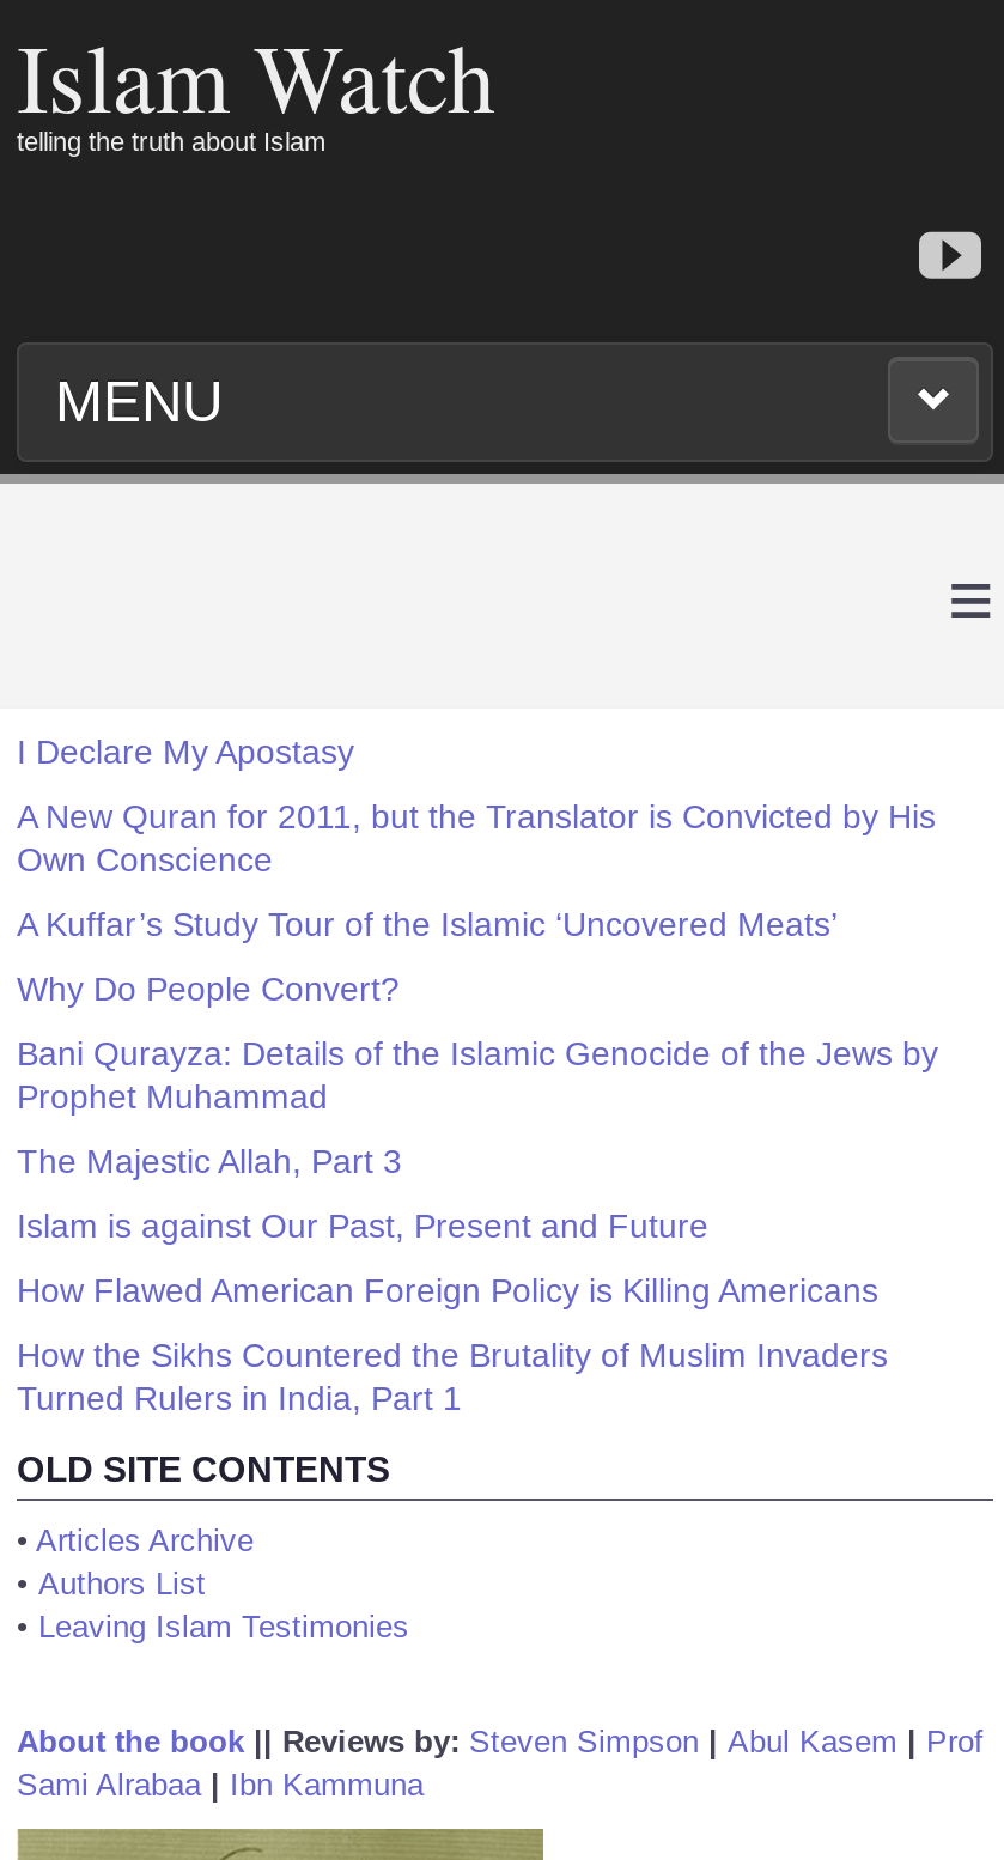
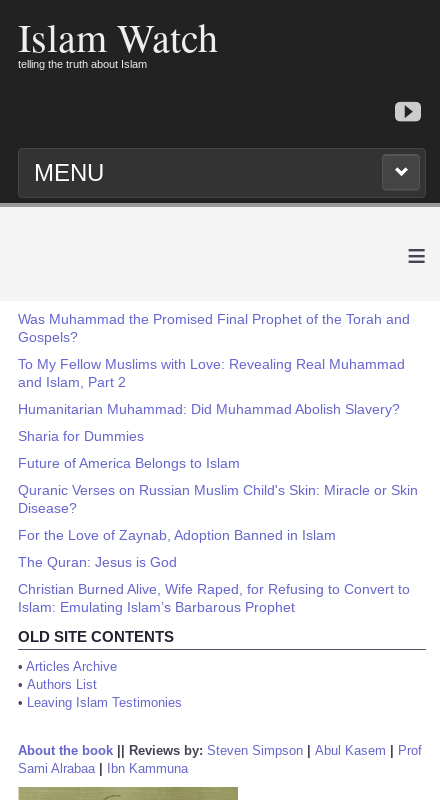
- I Declare My Apostasy
+ Was Muhammad the Promised Final Prophet of the Torah and
+ Gospels?

- A New Quran for 2011, but the Translator is Convicted by His
- Own Conscience
+ To My Fellow Muslims with Love: Revealing Real Muhammad
+ and Islam, Part 2

- A Kuffar’s Study Tour of the Islamic ‘Uncovered Meats’
+ Humanitarian Muhammad: Did Muhammad Abolish Slavery?

- Why Do People Convert?
+ Sharia for Dummies

- Bani Qurayza: Details of the Islamic Genocide of the Jews by
- Prophet Muhammad
+ Future of America Belongs to Islam

- The Majestic Allah, Part 3
+ Quranic Verses on Russian Muslim Child's Skin: Miracle or Skin
+ Disease?

- Islam is against Our Past, Present and Future
+ For the Love of Zaynab, Adoption Banned in Islam

- How Flawed American Foreign Policy is Killing Americans
+ The Quran: Jesus is God

- How the Sikhs Countered the Brutality of Muslim Invaders
- Turned Rulers in India, Part 1
+ Christian Burned Alive, Wife Raped, for Refusing to Convert to
+ Islam: Emulating Islam’s Barbarous Prophet
